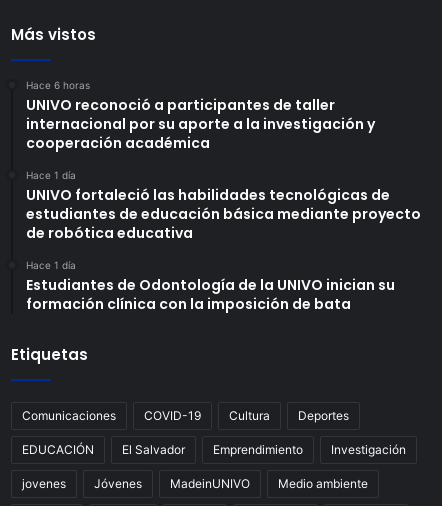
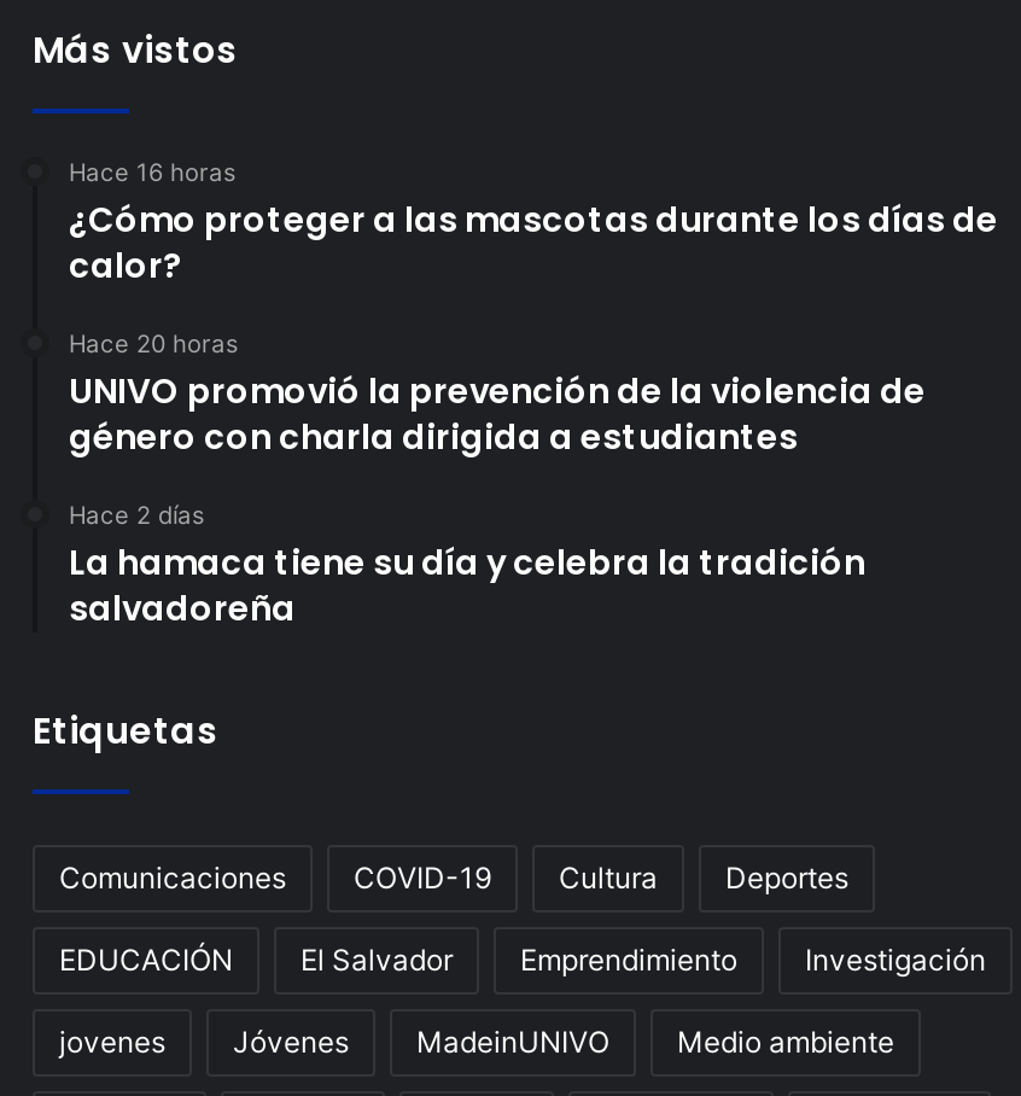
- Hace 6 horas
- UNIVO reconoció a participantes de taller
- internacional por su aporte a la investigación y
- cooperación académica
+ Hace 16 horas
+ ¿Cómo proteger a las mascotas durante los días de
+ calor?

- Hace 1 día
- UNIVO fortaleció las habilidades tecnológicas de
- estudiantes de educación básica mediante proyecto
- de robótica educativa
+ Hace 20 horas
+ UNIVO promovió la prevención de la violencia de
+ género con charla dirigida a estudiantes

- Hace 1 día
- Estudiantes de Odontología de la UNIVO inician su
- formación clínica con la imposición de bata
+ Hace 2 días
+ La hamaca tiene su día y celebra la tradición
+ salvadoreña
